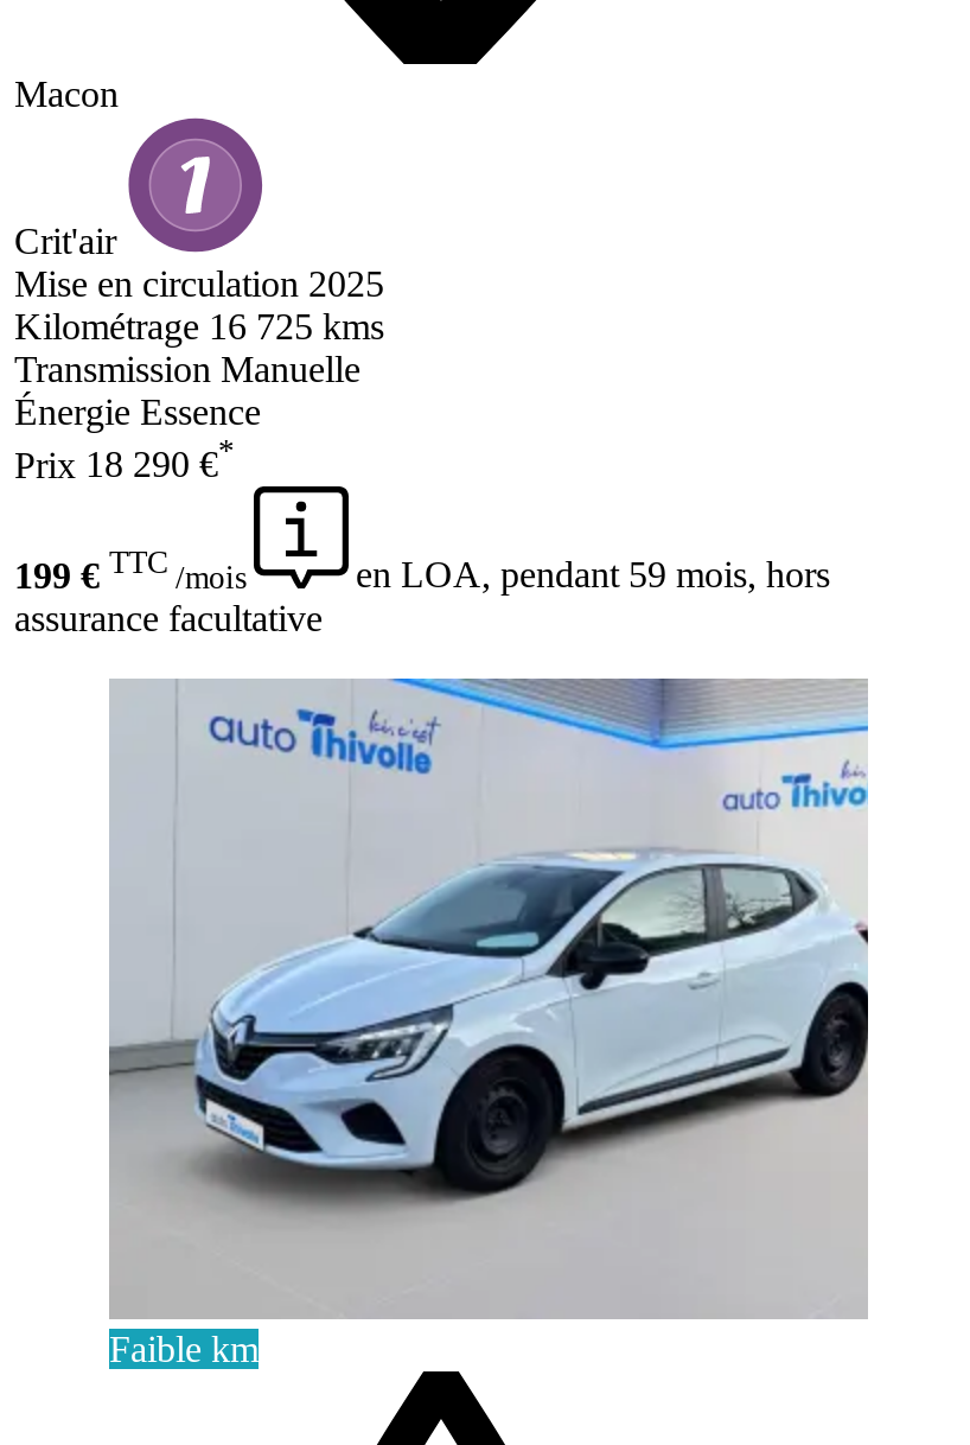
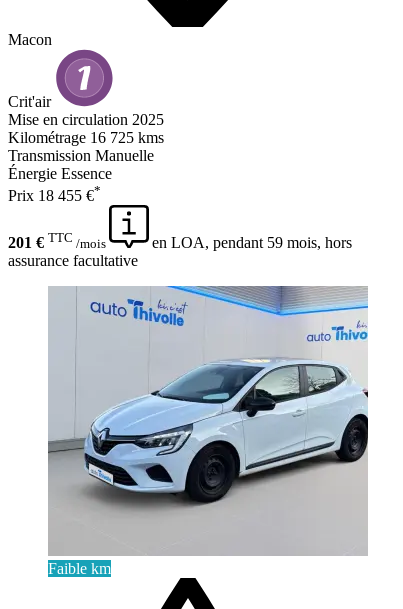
- Prix 18 290 €*
+ Prix 18 455 €*

- 199 € TTC /mois
+ 201 € TTC /mois
